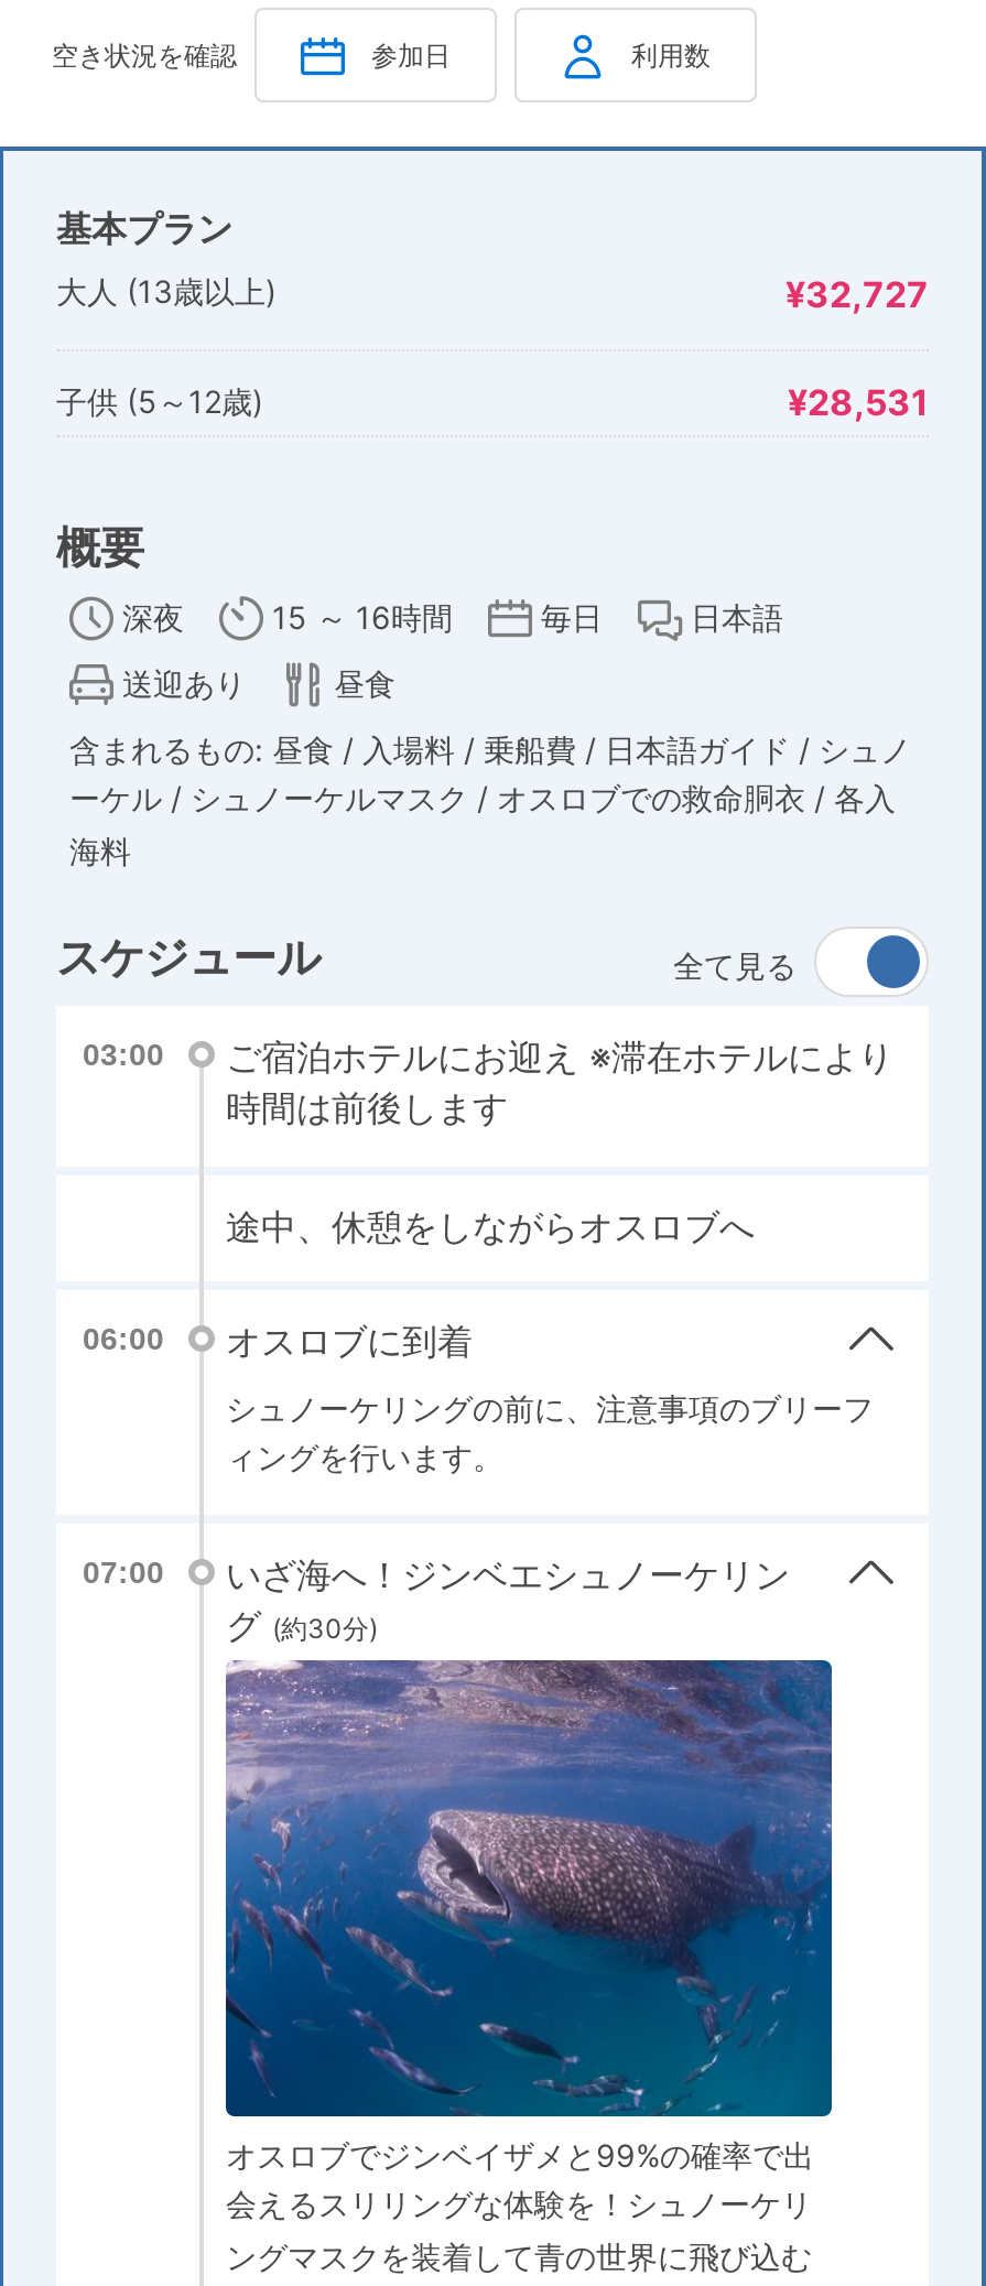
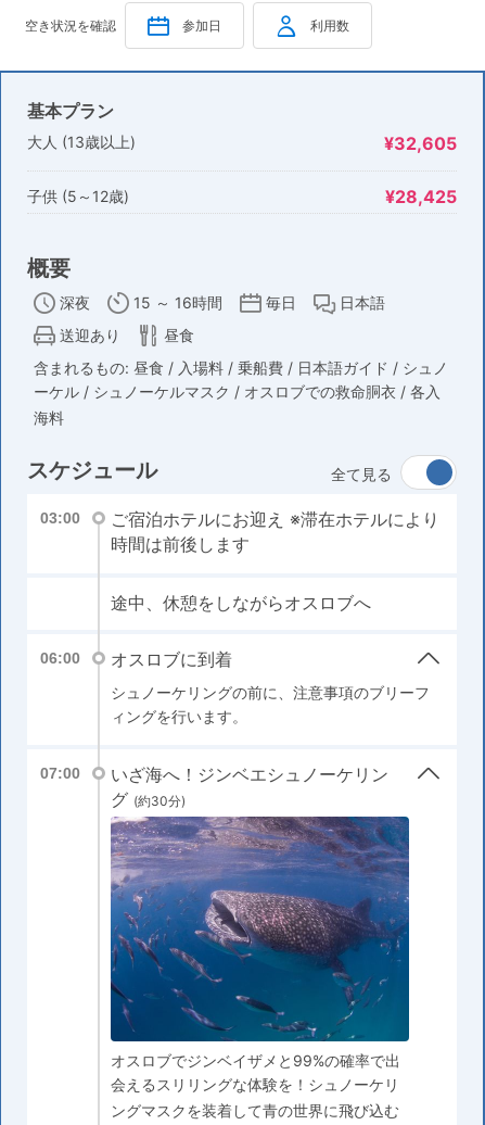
- ¥32,727
+ ¥32,605

- ¥28,531
+ ¥28,425
